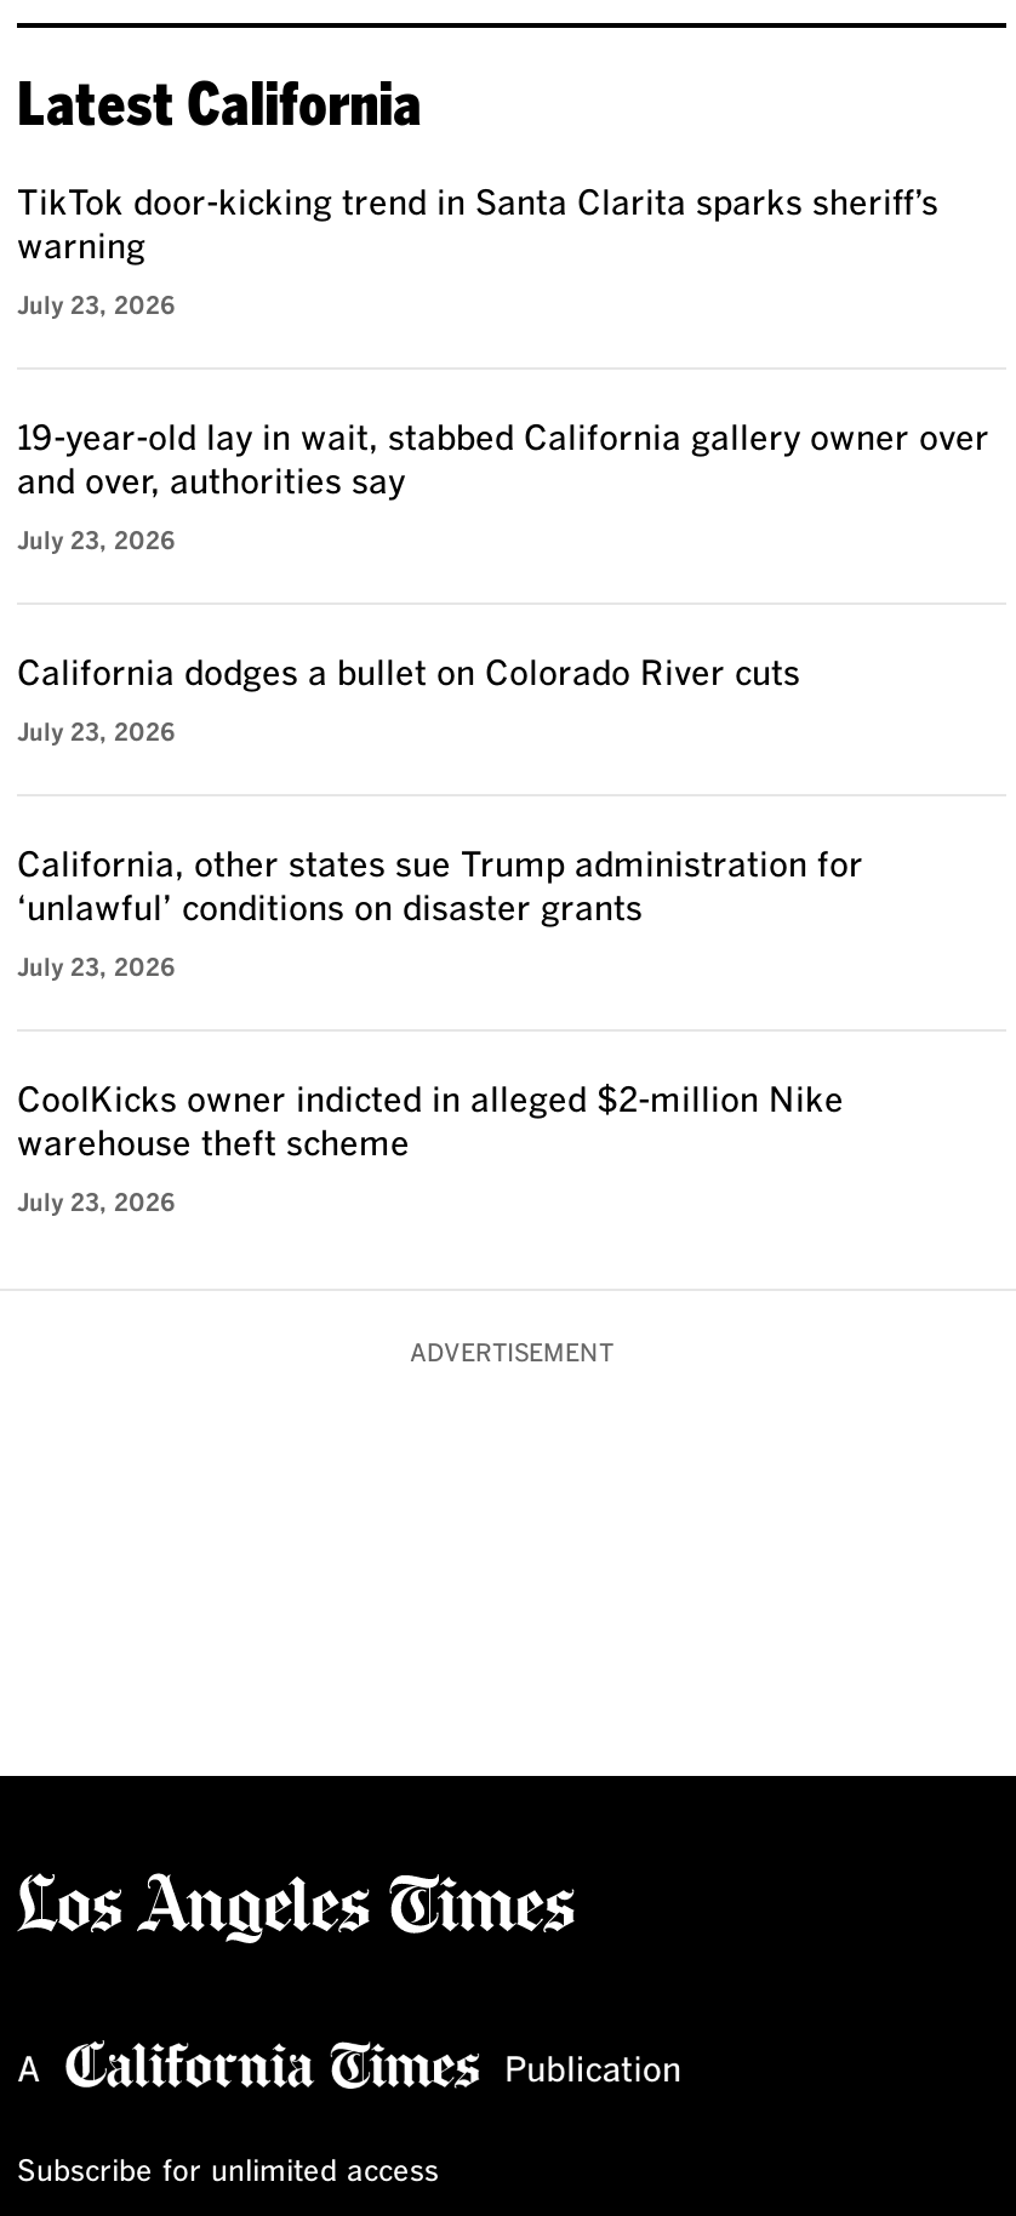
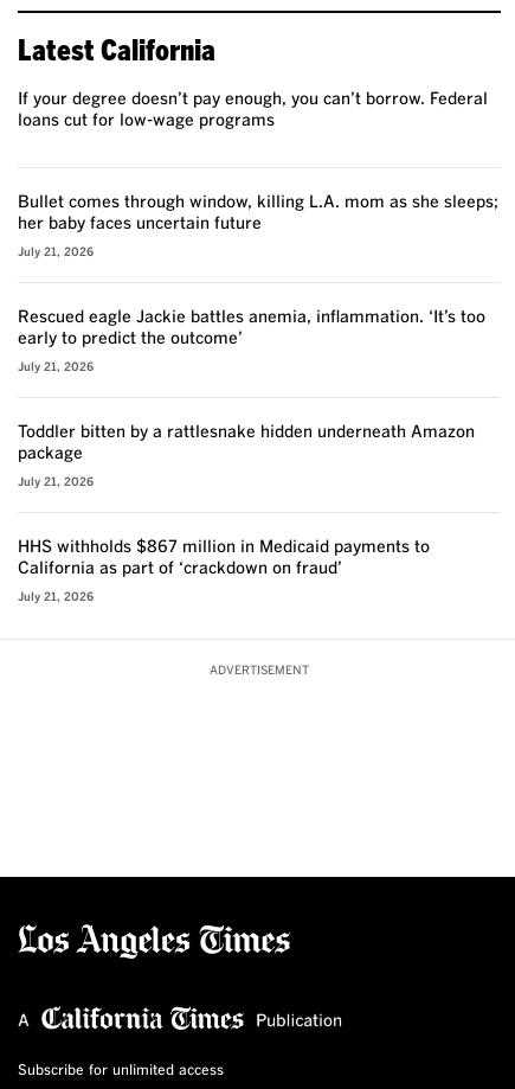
- TikTok door-kicking trend in Santa Clarita sparks sheriff’s
- warning
- July 23, 2026
+ If your degree doesn’t pay enough, you can’t borrow. Federal
+ loans cut for low-wage programs

- 19-year-old lay in wait, stabbed California gallery owner over
- and over, authorities say
- July 23, 2026
+ Bullet comes through window, killing L.A. mom as she sleeps;
+ her baby faces uncertain future
+ July 21, 2026

- California dodges a bullet on Colorado River cuts
- July 23, 2026
+ Rescued eagle Jackie battles anemia, inflammation. ‘It’s too
+ early to predict the outcome’
+ July 21, 2026

- California, other states sue Trump administration for
- ‘unlawful’ conditions on disaster grants
- July 23, 2026
+ Toddler bitten by a rattlesnake hidden underneath Amazon
+ package
+ July 21, 2026

- CoolKicks owner indicted in alleged $2-million Nike
- warehouse theft scheme
- July 23, 2026
+ HHS withholds $867 million in Medicaid payments to
+ California as part of ‘crackdown on fraud’
+ July 21, 2026
